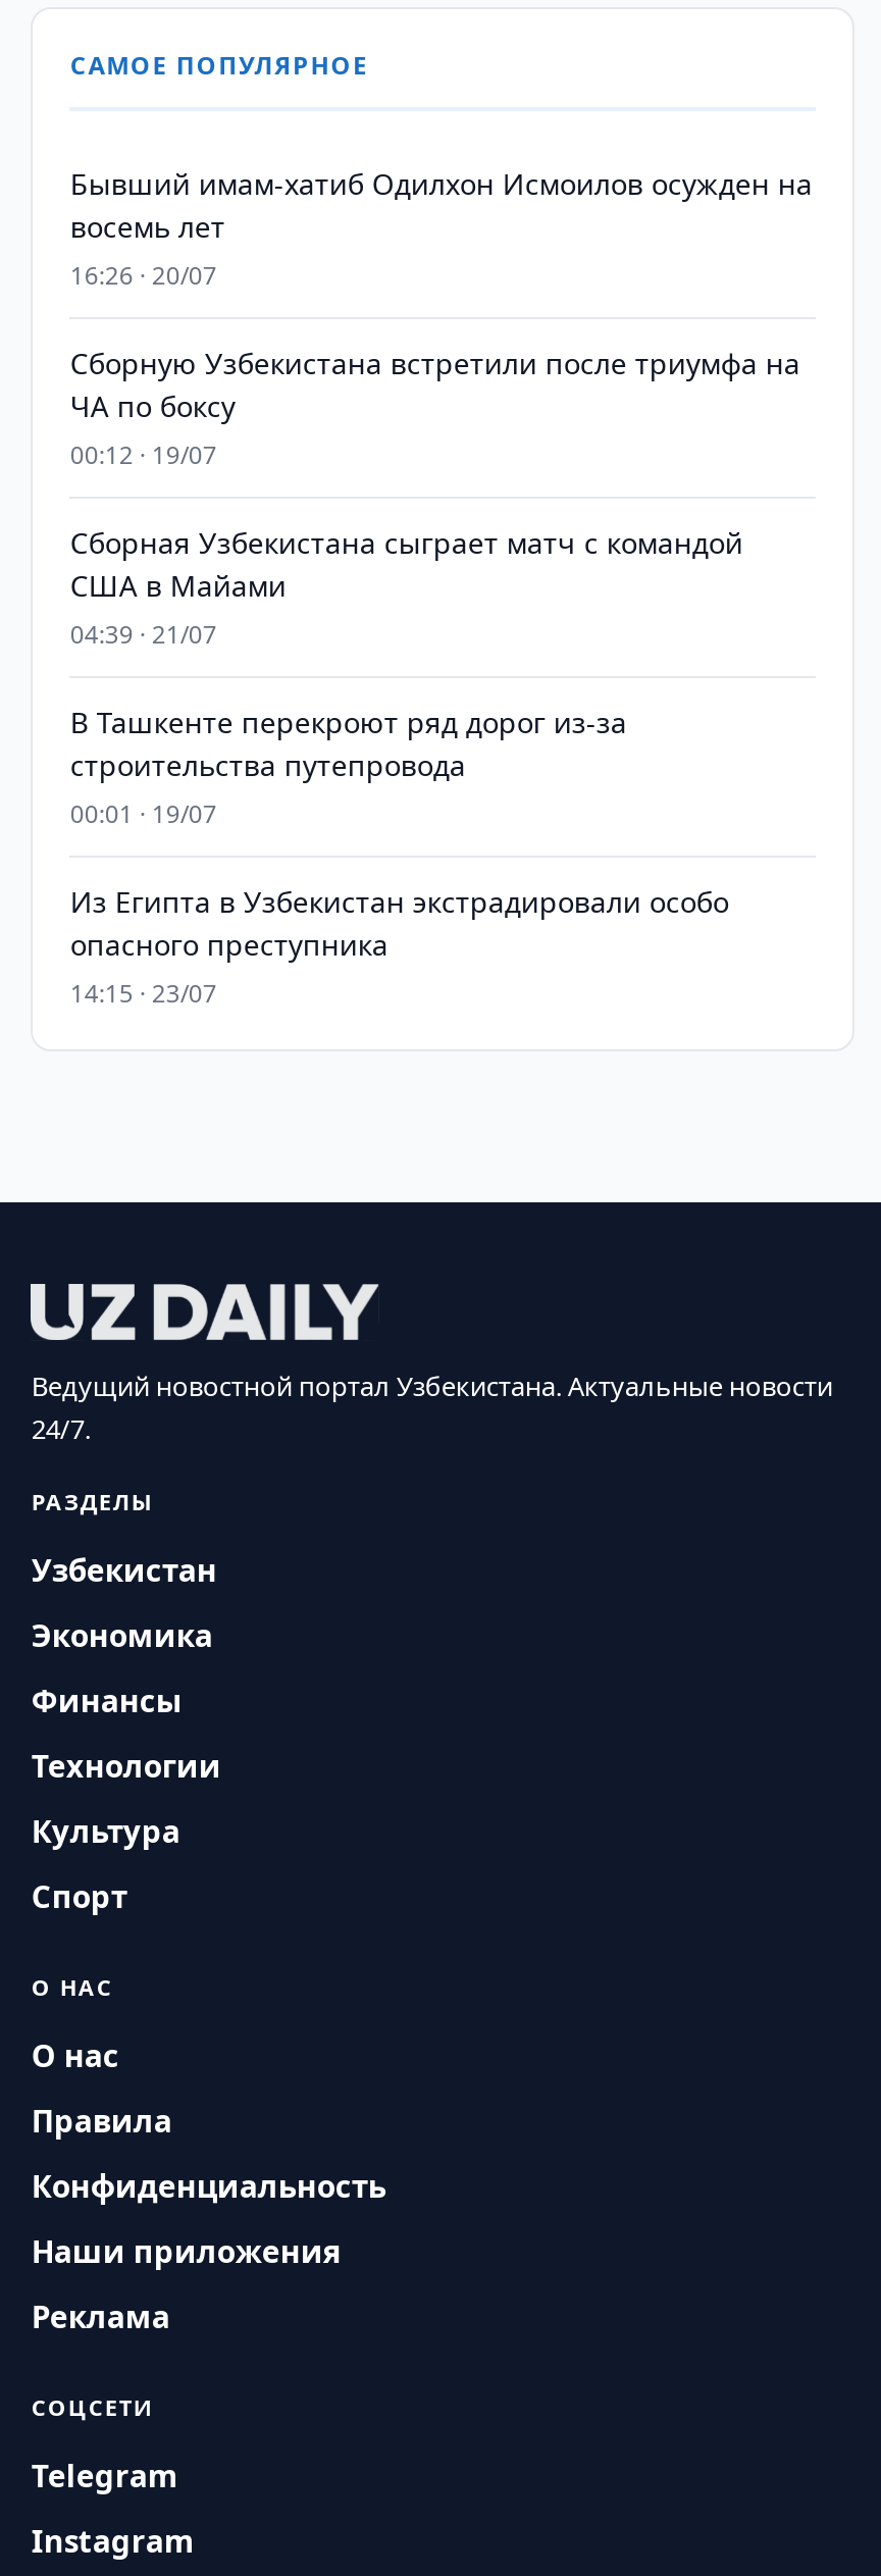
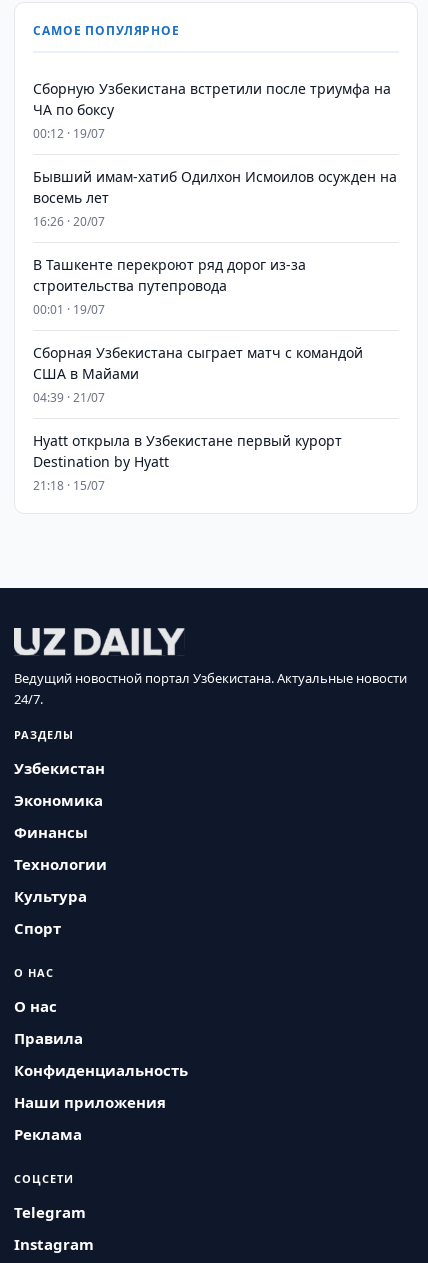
moved down: Бывший имам-хатиб Одилхон Исмоилов осужден на | восемь лет | 16:26 · 20/07

moved up: Сборную Узбекистана встретили после триумфа на | ЧА по боксу | 00:12 · 19/07

moved down: Сборная Узбекистана сыграет матч с командой | США в Майами | 04:39 · 21/07

moved up: В Ташкенте перекроют ряд дорог из-за | строительства путепровода | 00:01 · 19/07

- Из Египта в Узбекистан экстрадировали особо
- опасного преступника
- 14:15 · 23/07
+ Hyatt открыла в Узбекистане первый курорт
+ Destination by Hyatt
+ 21:18 · 15/07
